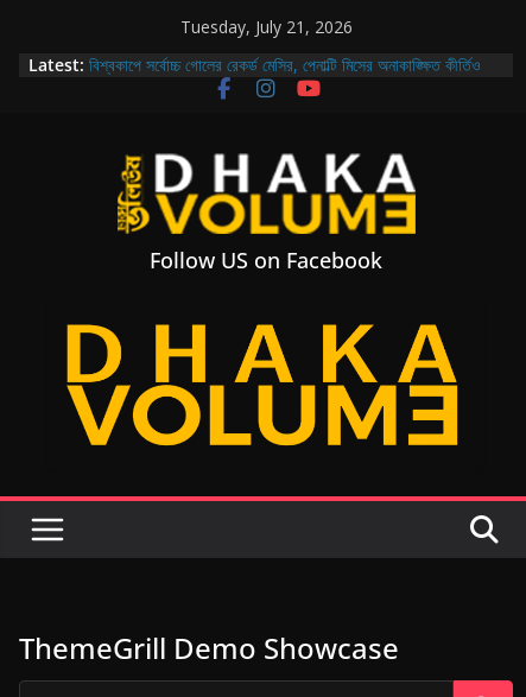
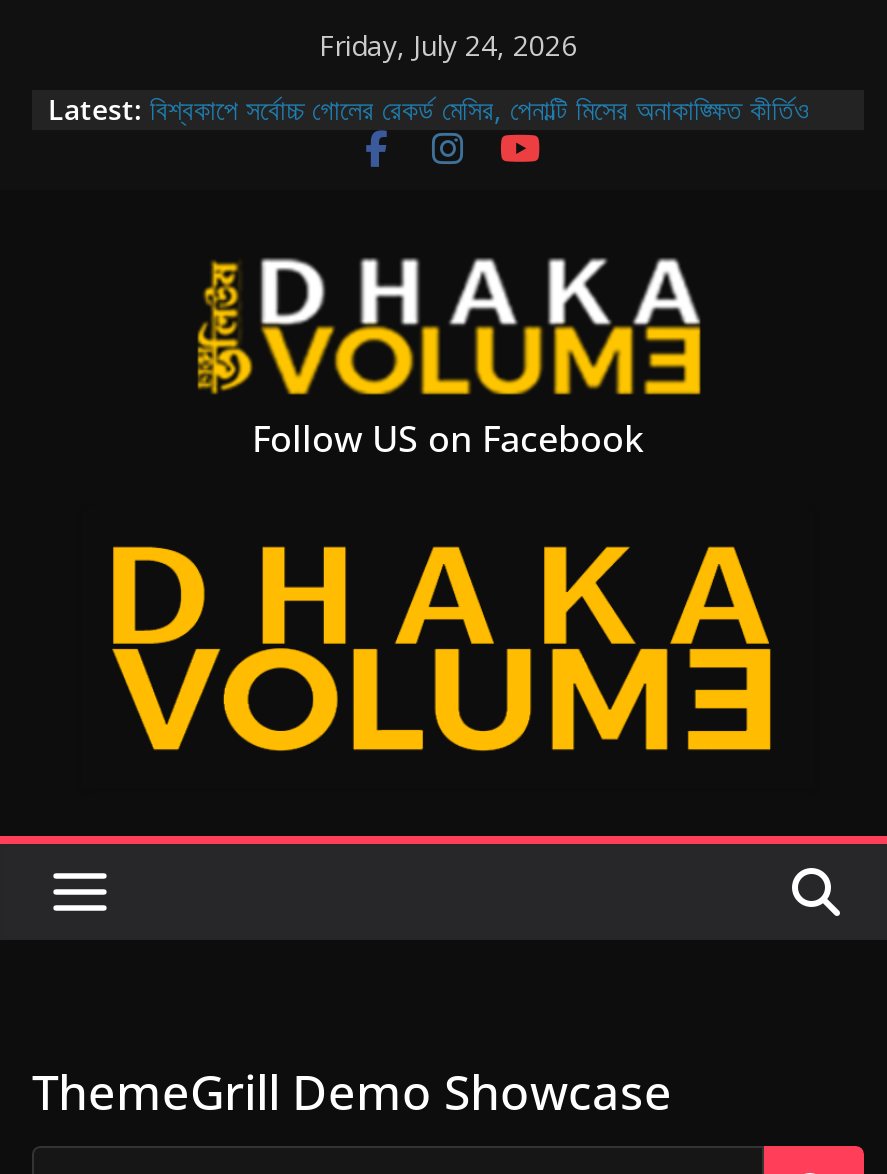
- Tuesday, July 21, 2026
+ Friday, July 24, 2026
